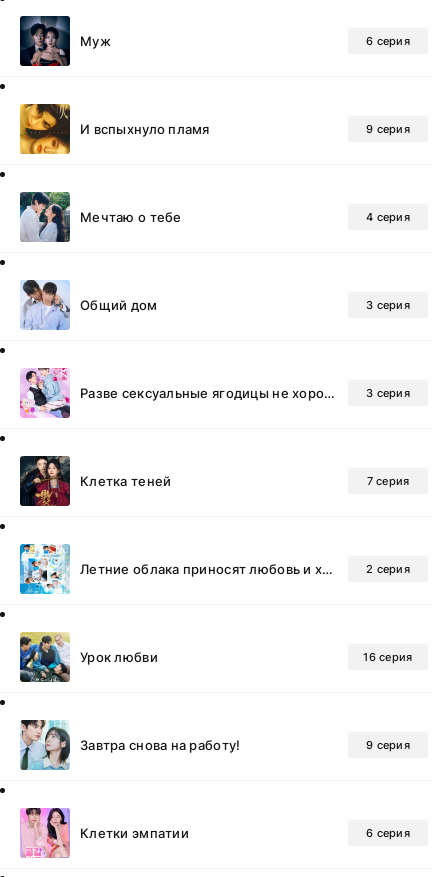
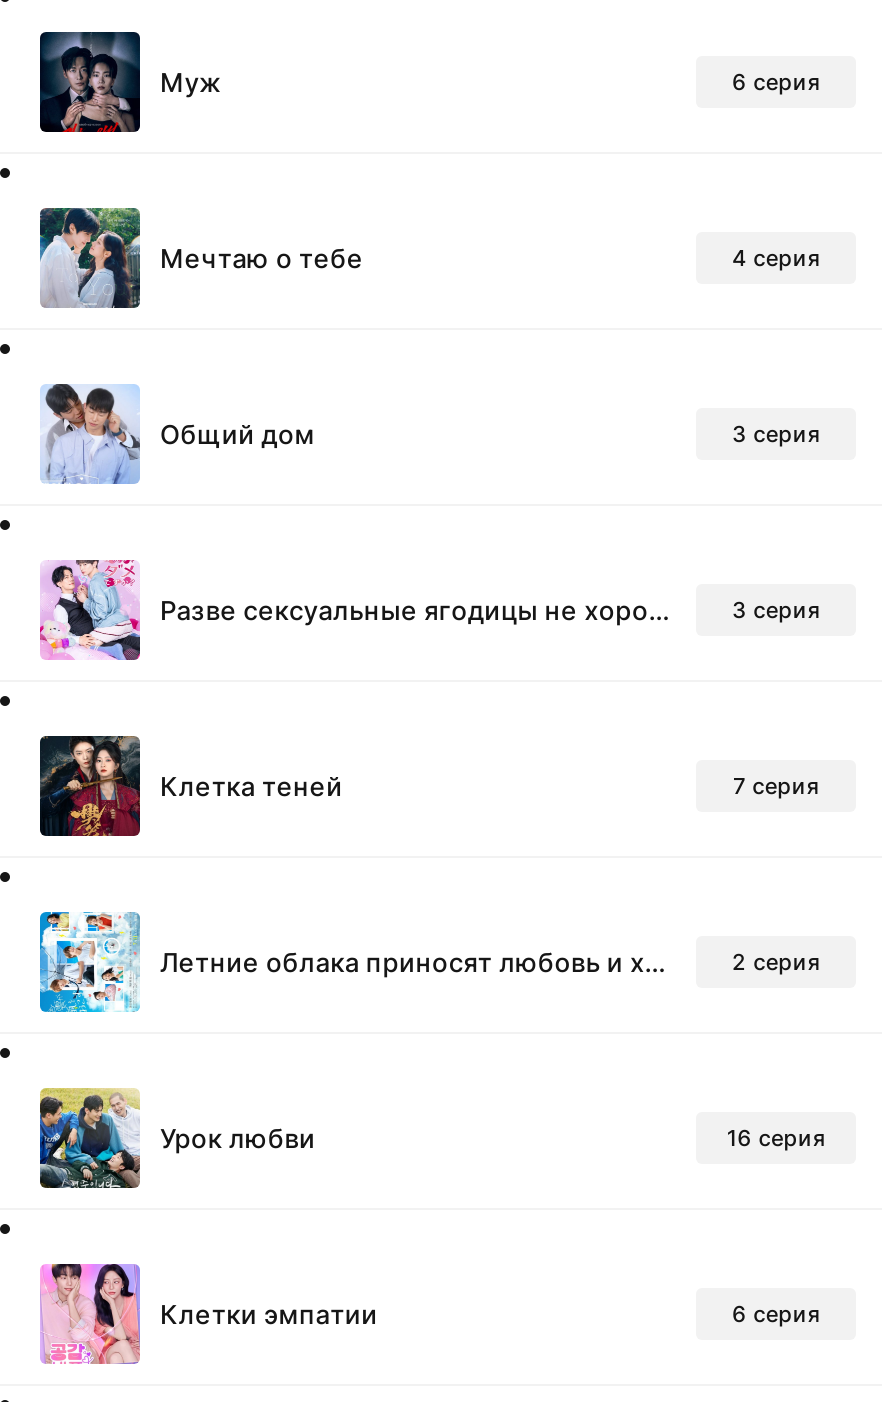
- [image]
- И вспыхнуло пламя
- 9 серия

- [image]
- Завтра снова на работу!
- 9 серия
